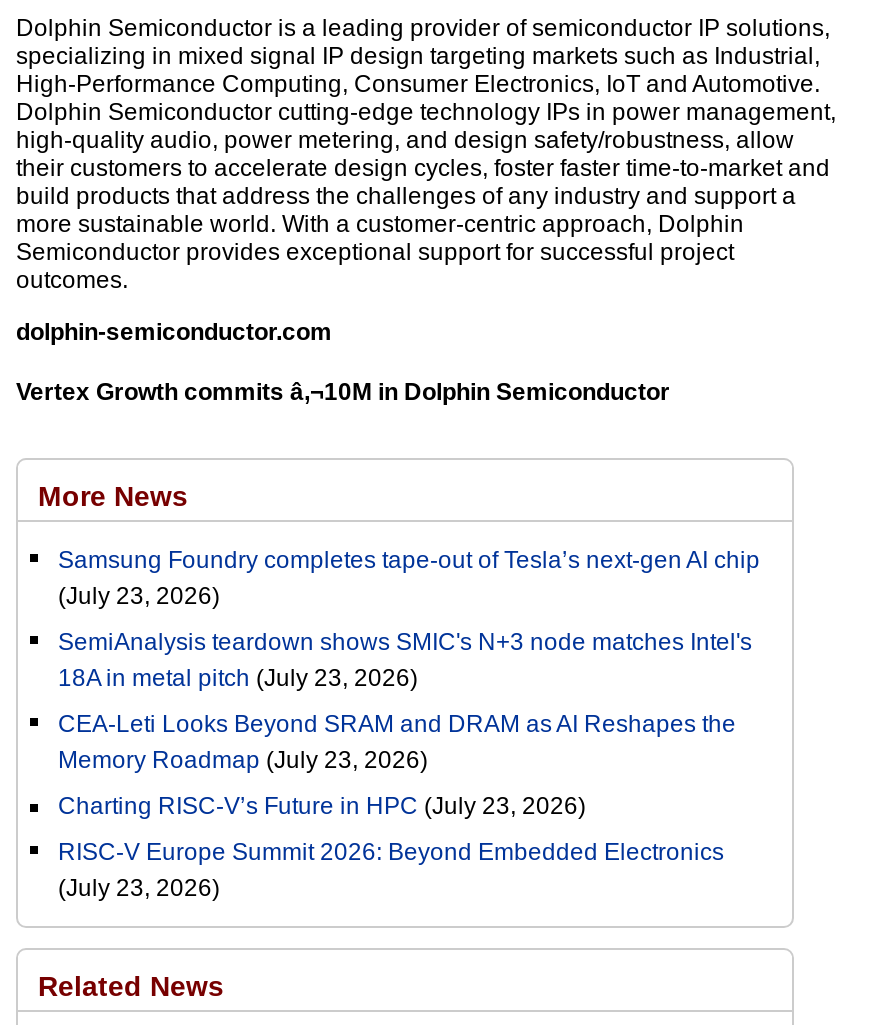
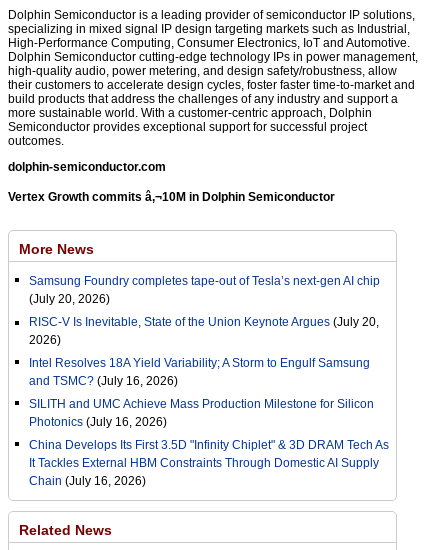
- (July 23, 2026)
+ (July 20, 2026)

- SemiAnalysis teardown shows SMIC's N+3 node matches Intel's
- 18A in metal pitch (July 23, 2026)
+ RISC-V Is Inevitable, State of the Union Keynote Argues (July 20,
+ 2026)

- CEA-Leti Looks Beyond SRAM and DRAM as AI Reshapes the
- Memory Roadmap (July 23, 2026)
+ Intel Resolves 18A Yield Variability; A Storm to Engulf Samsung
+ and TSMC? (July 16, 2026)

- Charting RISC-V’s Future in HPC (July 23, 2026)
+ SILITH and UMC Achieve Mass Production Milestone for Silicon
+ Photonics (July 16, 2026)

- RISC-V Europe Summit 2026: Beyond Embedded Electronics
- (July 23, 2026)
+ China Develops Its First 3.5D "Infinity Chiplet" & 3D DRAM Tech As
+ It Tackles External HBM Constraints Through Domestic AI Supply
+ Chain (July 16, 2026)
